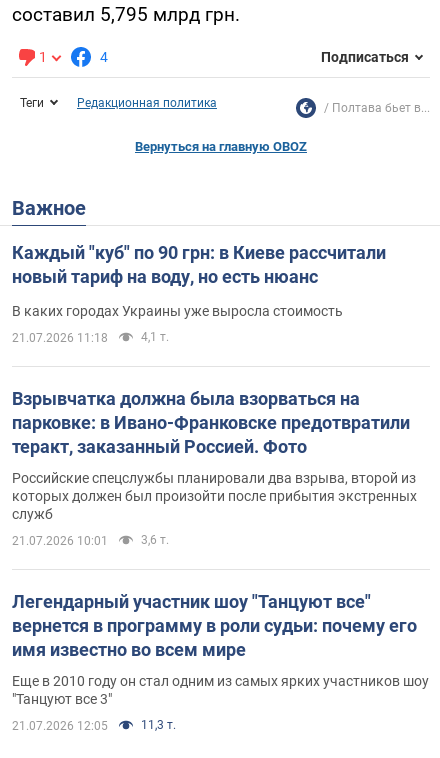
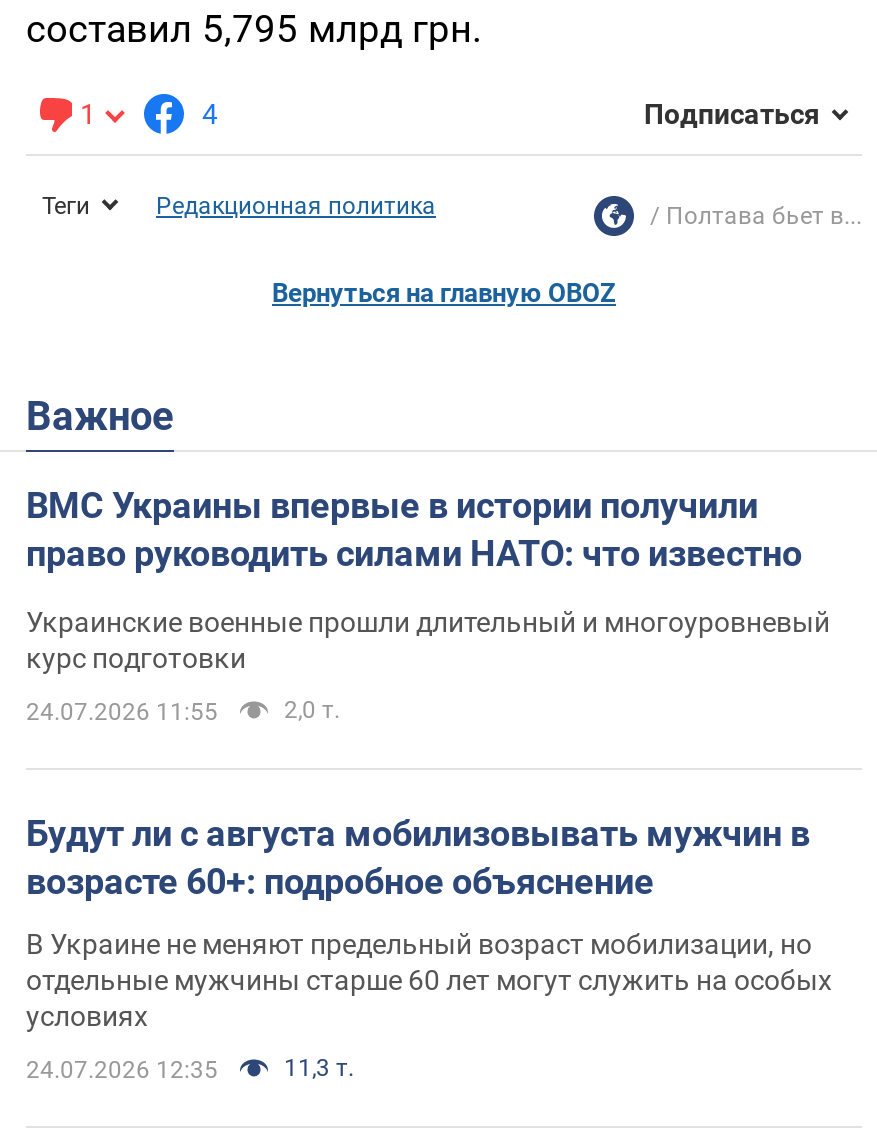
- Каждый "куб" по 90 грн: в Киеве рассчитали
- новый тариф на воду, но есть нюанс
- В каких городах Украины уже выросла стоимость
- 21.07.2026 11:18
- 4,1 т.
- Взрывчатка должна была взорваться на
- парковке: в Ивано-Франковске предотвратили
- теракт, заказанный Россией. Фото
- Российские спецслужбы планировали два взрыва, второй из
- которых должен был произойти после прибытия экстренных
- служб
- 21.07.2026 10:01
- 3,6 т.
- Легендарный участник шоу "Танцуют все"
- вернется в программу в роли судьи: почему его
- имя известно во всем мире
- Еще в 2010 году он стал одним из самых ярких участников шоу
- "Танцуют все 3"
- 21.07.2026 12:05
+ ВМС Украины впервые в истории получили
+ право руководить силами НАТО: что известно
+ Украинские военные прошли длительный и многоуровневый
+ курс подготовки
+ 24.07.2026 11:55
+ 2,0 т.
+ Будут ли с августа мобилизовывать мужчин в
+ возрасте 60+: подробное объяснение
+ В Украине не меняют предельный возраст мобилизации, но
+ отдельные мужчины старше 60 лет могут служить на особых
+ условиях
+ 24.07.2026 12:35
